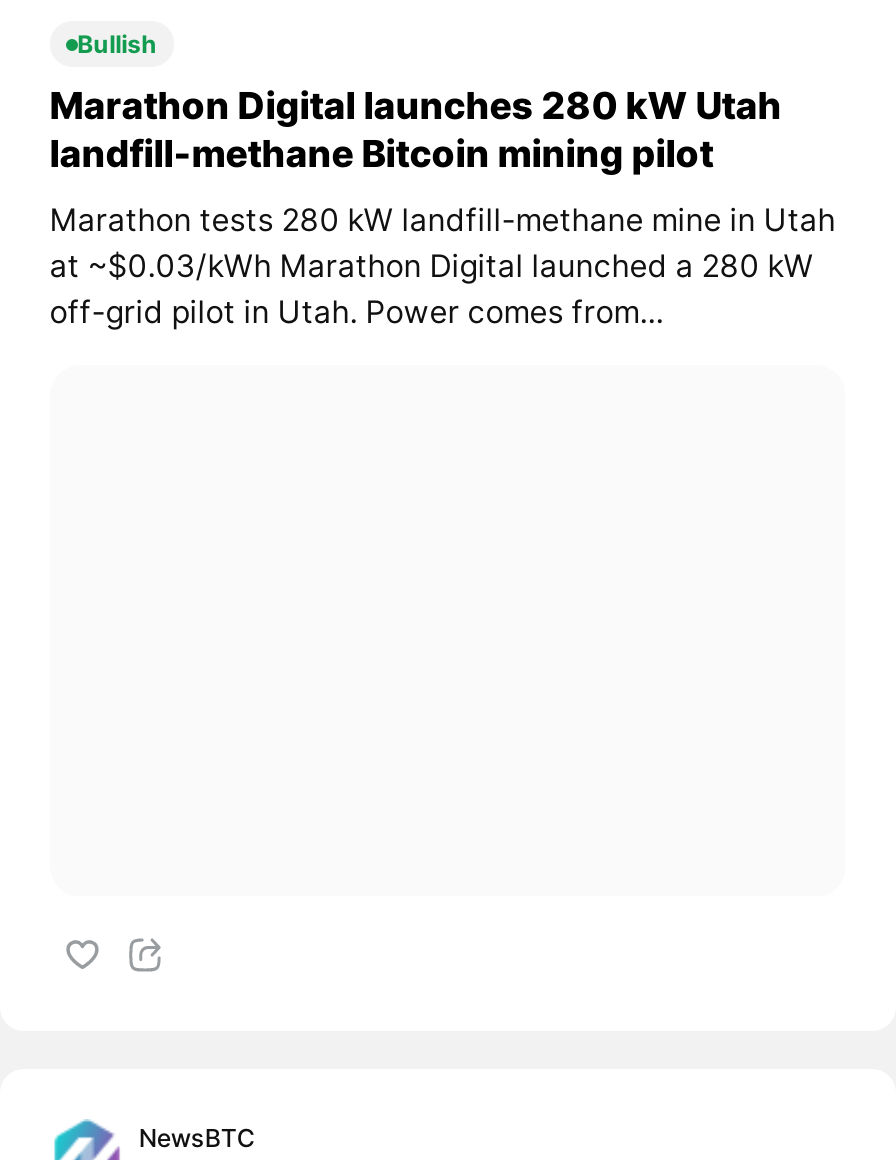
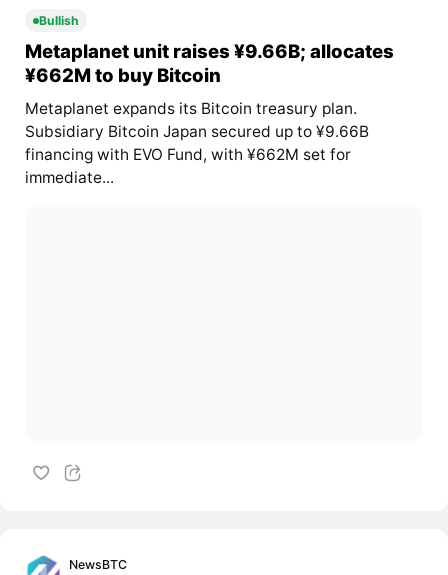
- Marathon Digital launches 280 kW Utah
- landfill-methane Bitcoin mining pilot
+ Metaplanet unit raises ¥9.66B; allocates
+ ¥662M to buy Bitcoin

- Marathon tests 280 kW landfill-methane mine in Utah
- at ~$0.03/kWh Marathon Digital launched a 280 kW
- off-grid pilot in Utah. Power comes from...
+ Metaplanet expands its Bitcoin treasury plan.
+ Subsidiary Bitcoin Japan secured up to ¥9.66B
+ financing with EVO Fund, with ¥662M set for
+ immediate...
